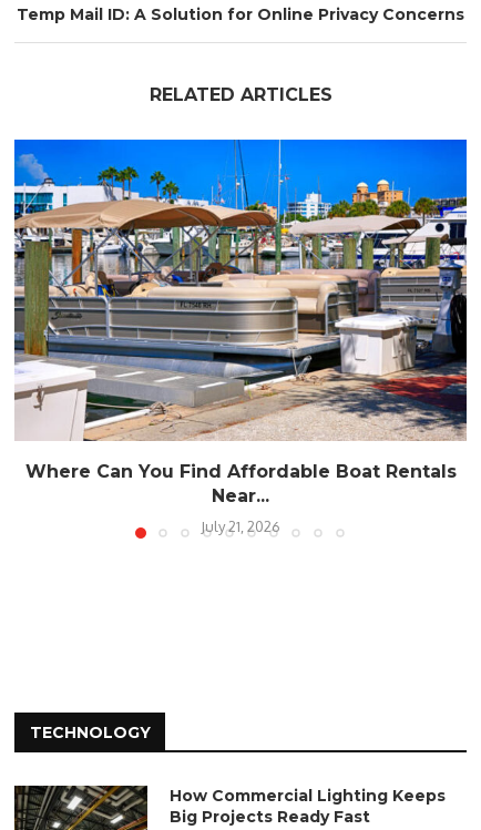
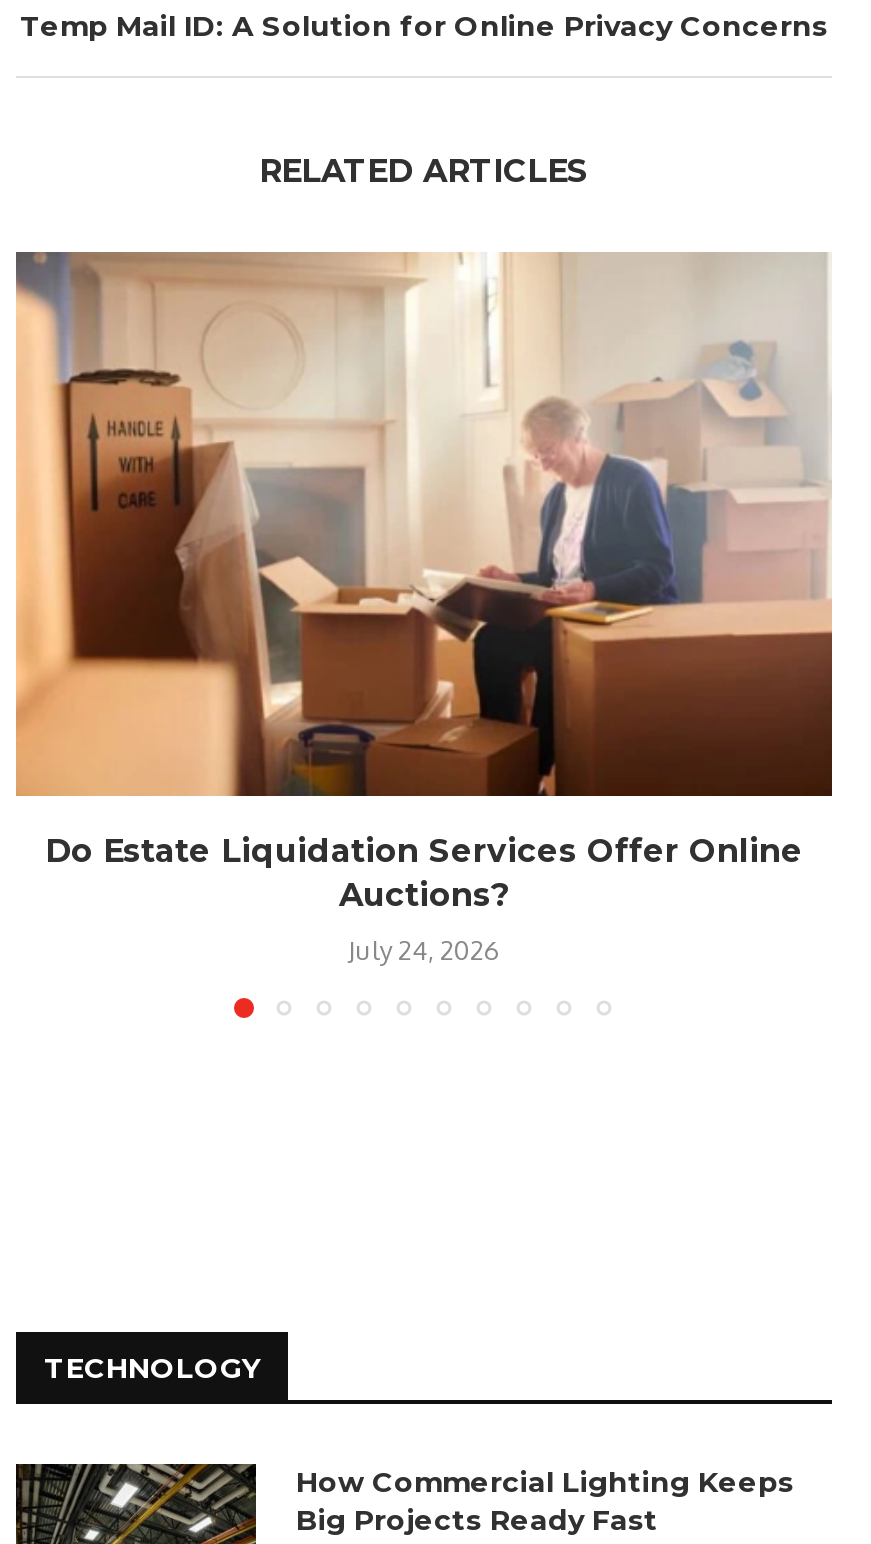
- [image]
- Where Can You Find Affordable Boat Rentals
- Near...
+ [image]
+ Do Estate Liquidation Services Offer Online
+ Auctions?

- July 21, 2026
+ July 24, 2026
